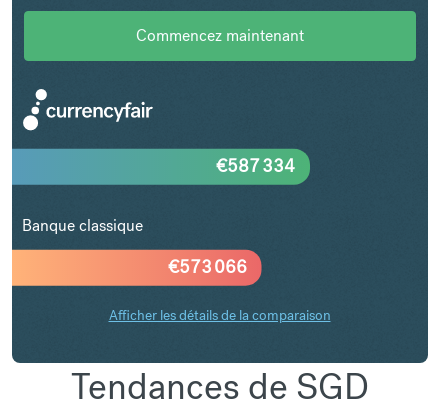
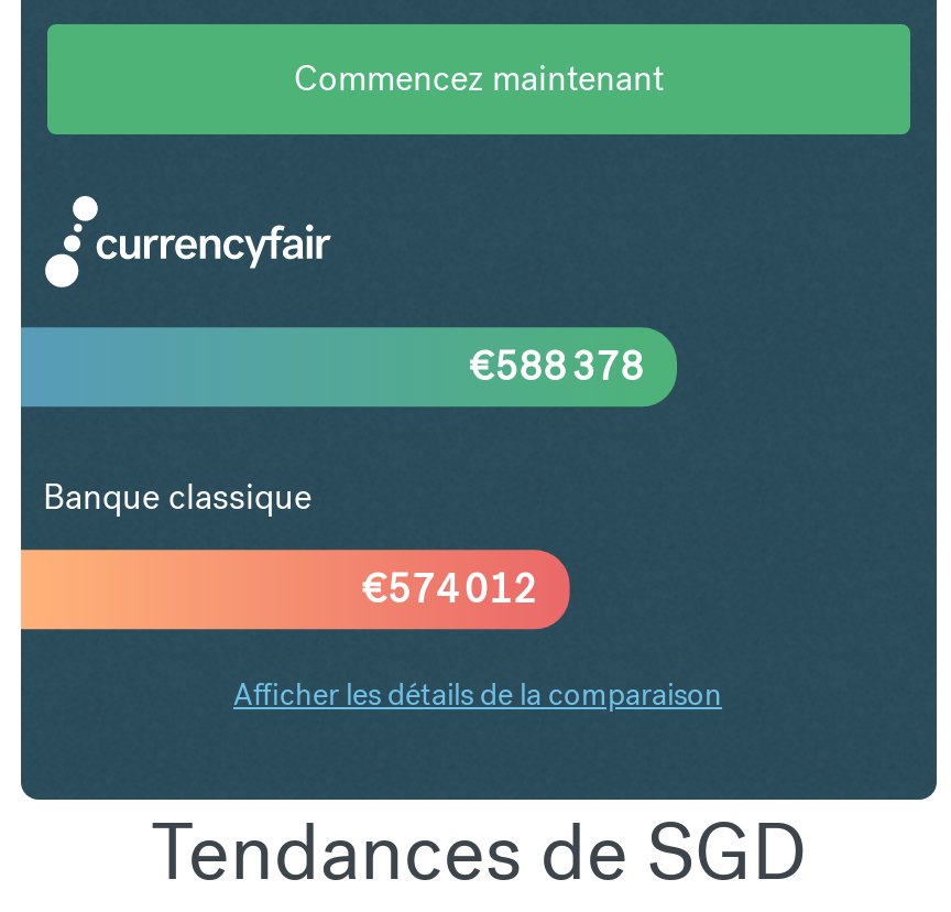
- €587 334
+ €588 378

- €573 066
+ €574 012
